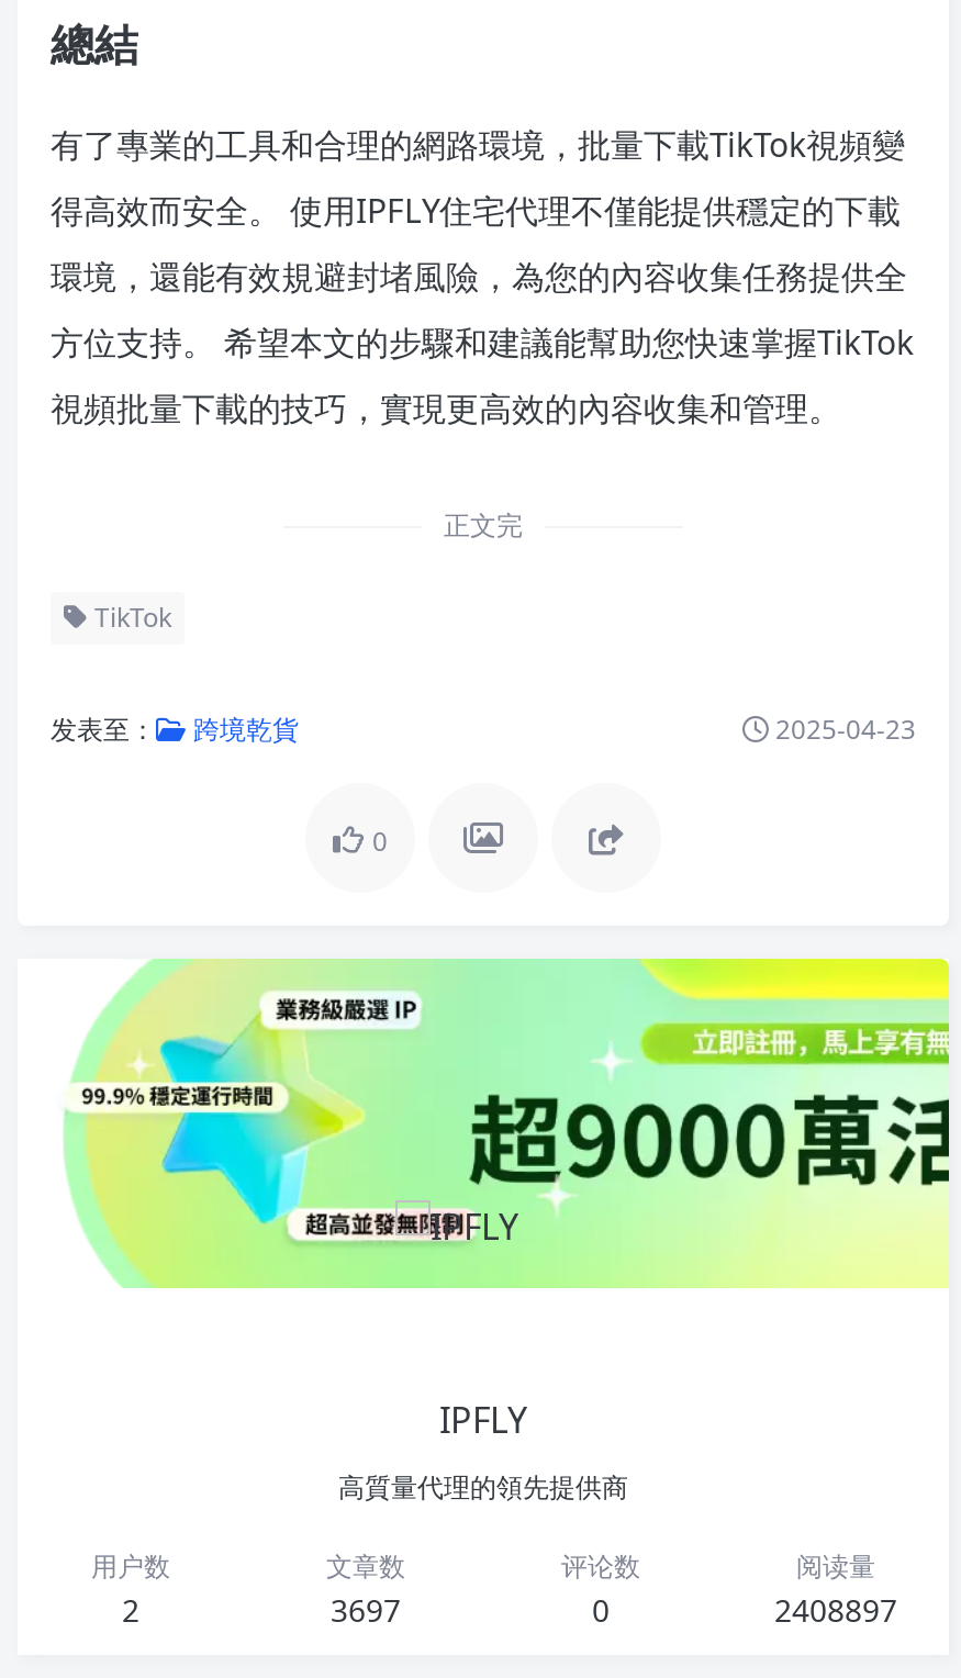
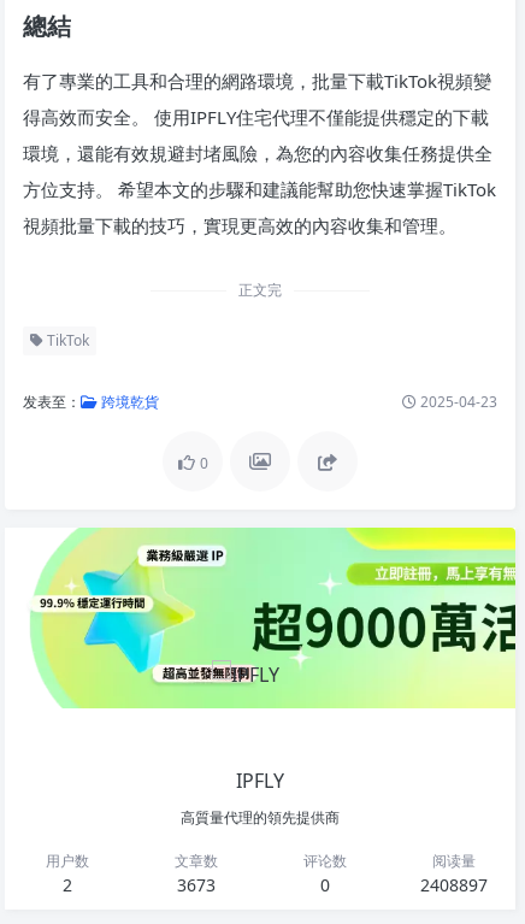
- 3697
+ 3673
